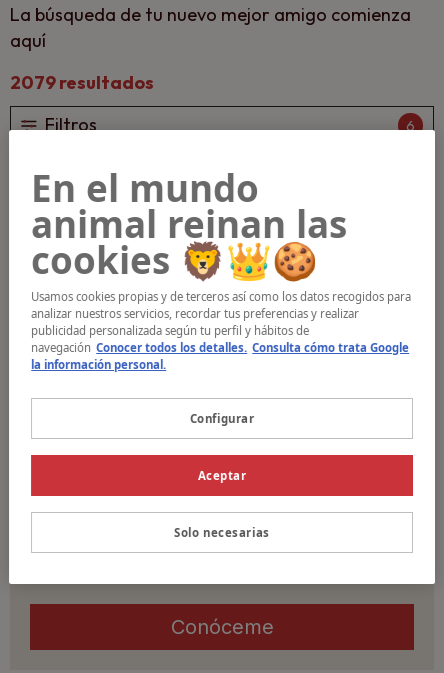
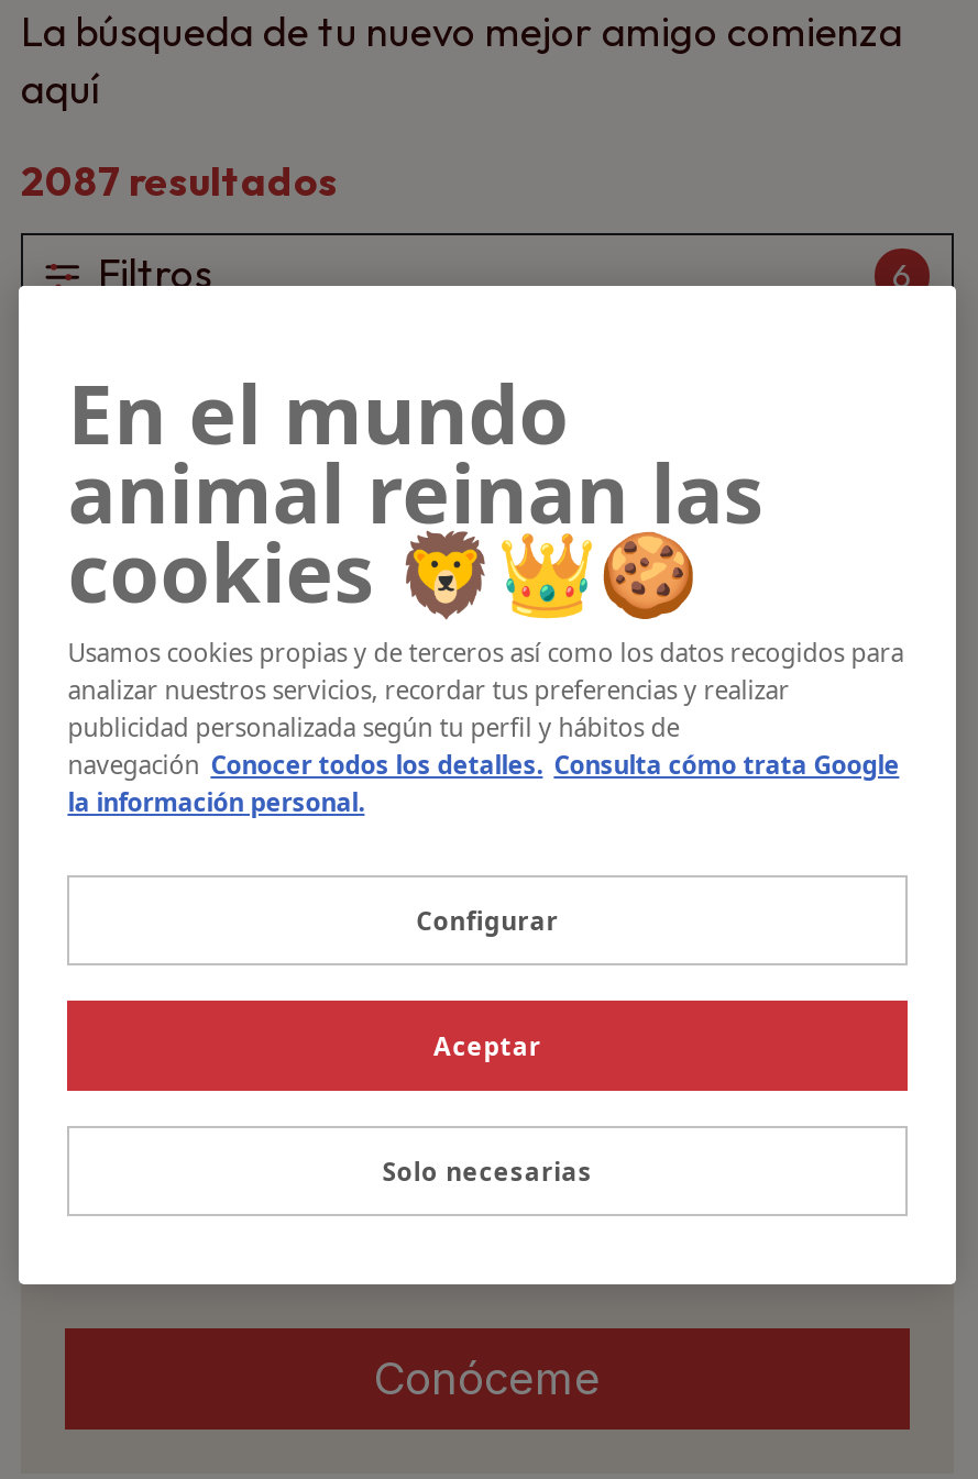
- 2079 resultados
+ 2087 resultados
